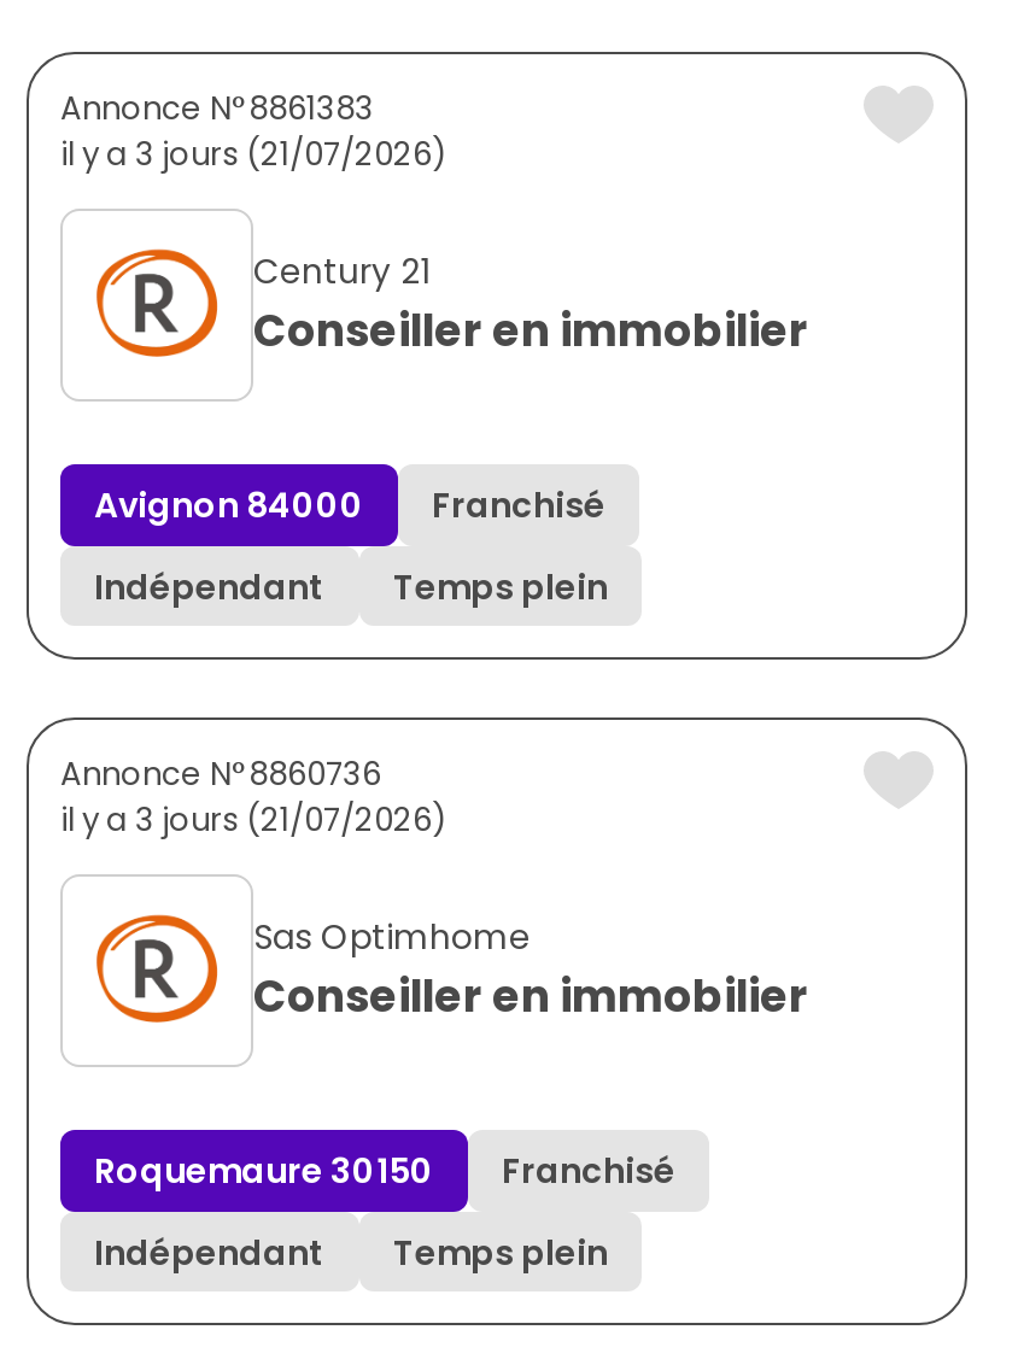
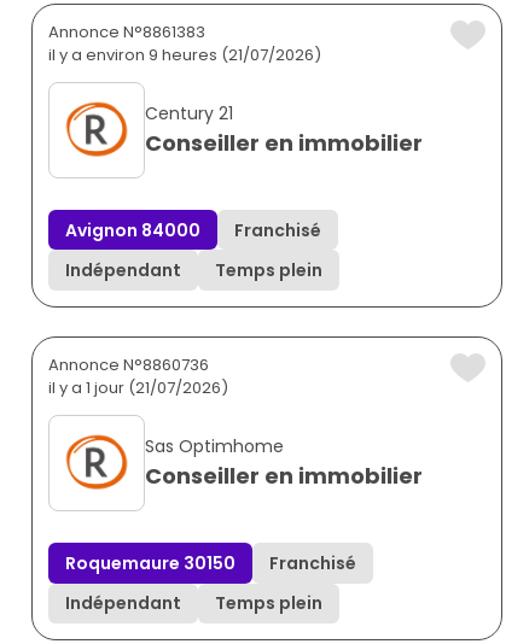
- il y a 3 jours (21/07/2026)
+ il y a environ 9 heures (21/07/2026)

- il y a 3 jours (21/07/2026)
+ il y a 1 jour (21/07/2026)
